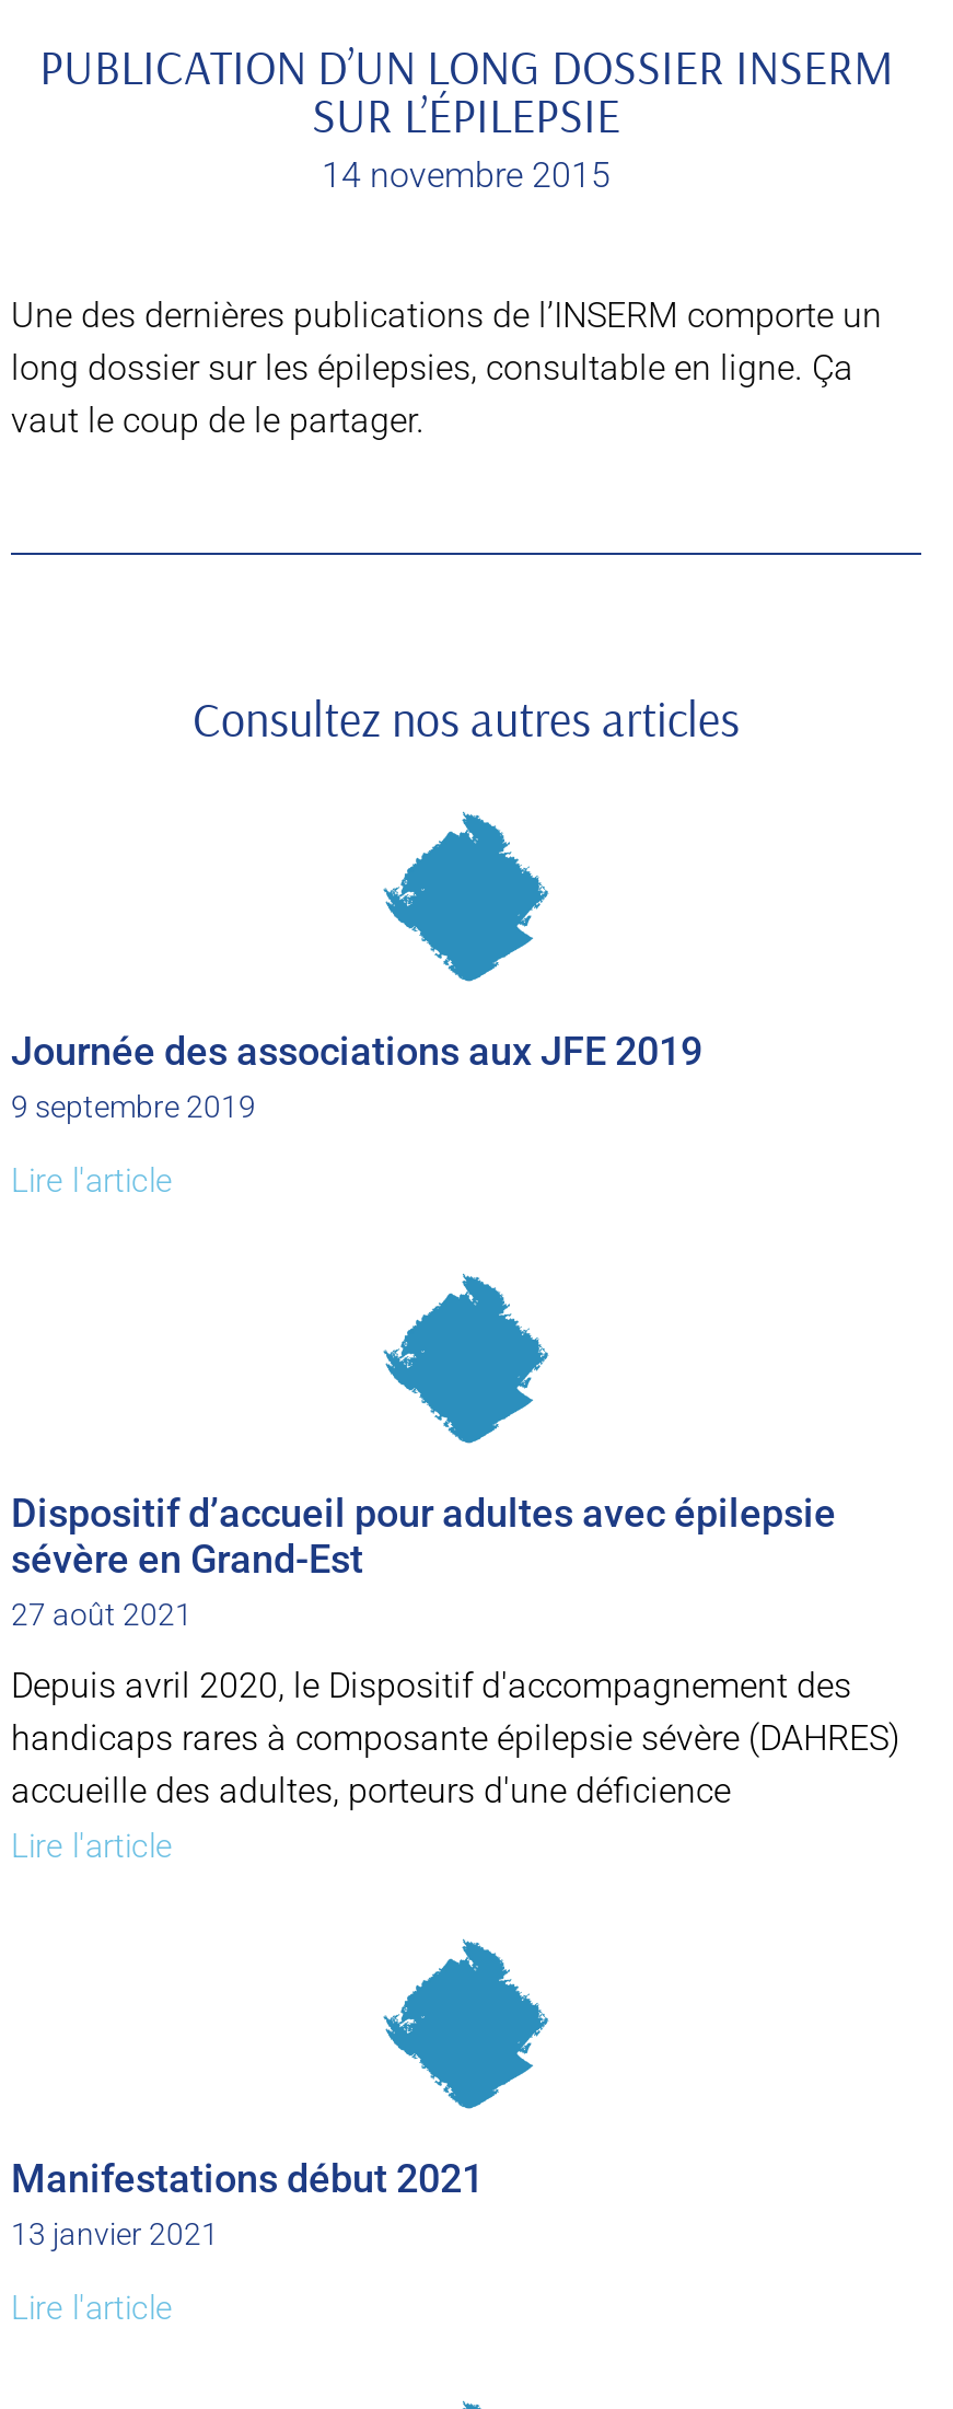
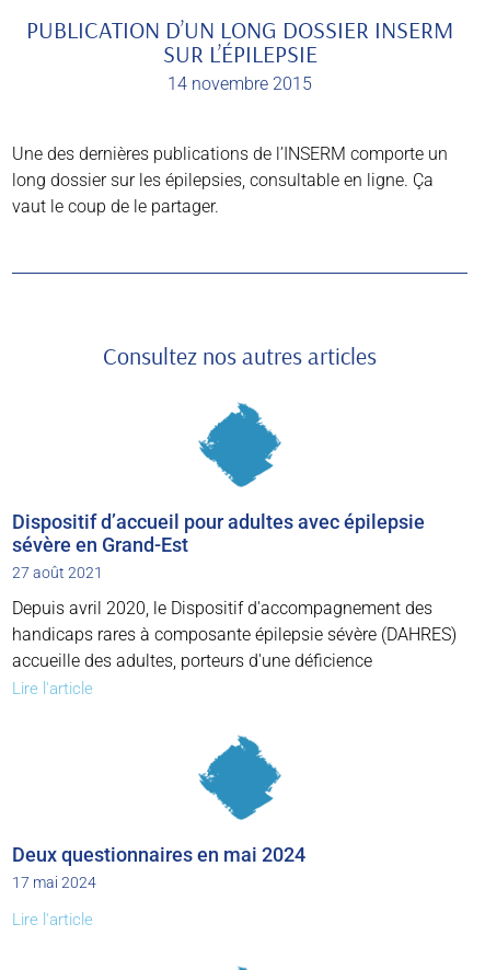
- Journée des associations aux JFE 2019
- 9 septembre 2019
- Lire l'article

- Manifestations début 2021
- 13 janvier 2021
+ Deux questionnaires en mai 2024
+ 17 mai 2024
